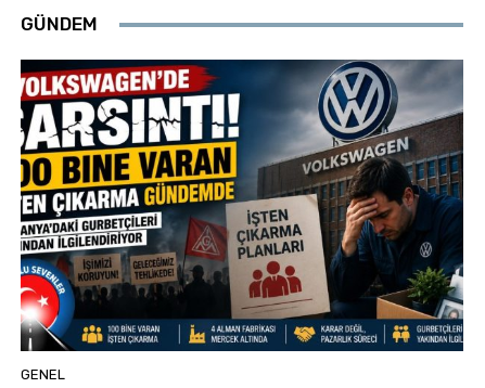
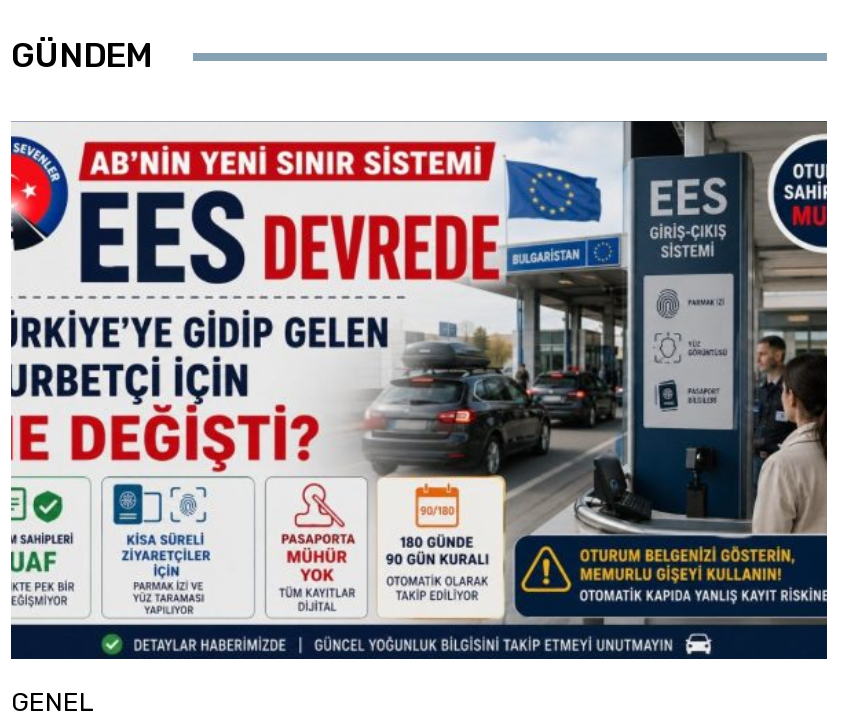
- [image]
+ [image]
